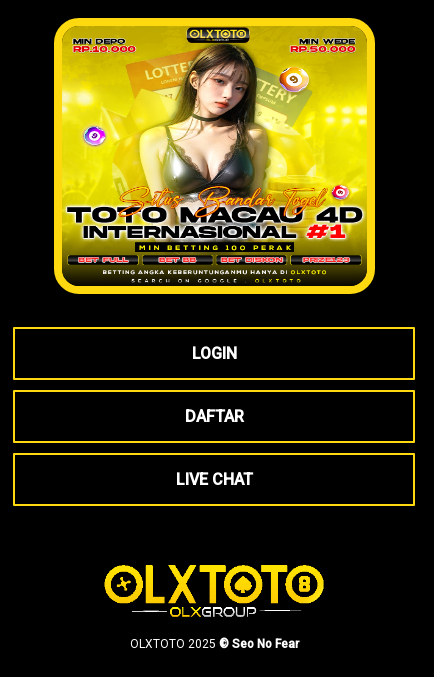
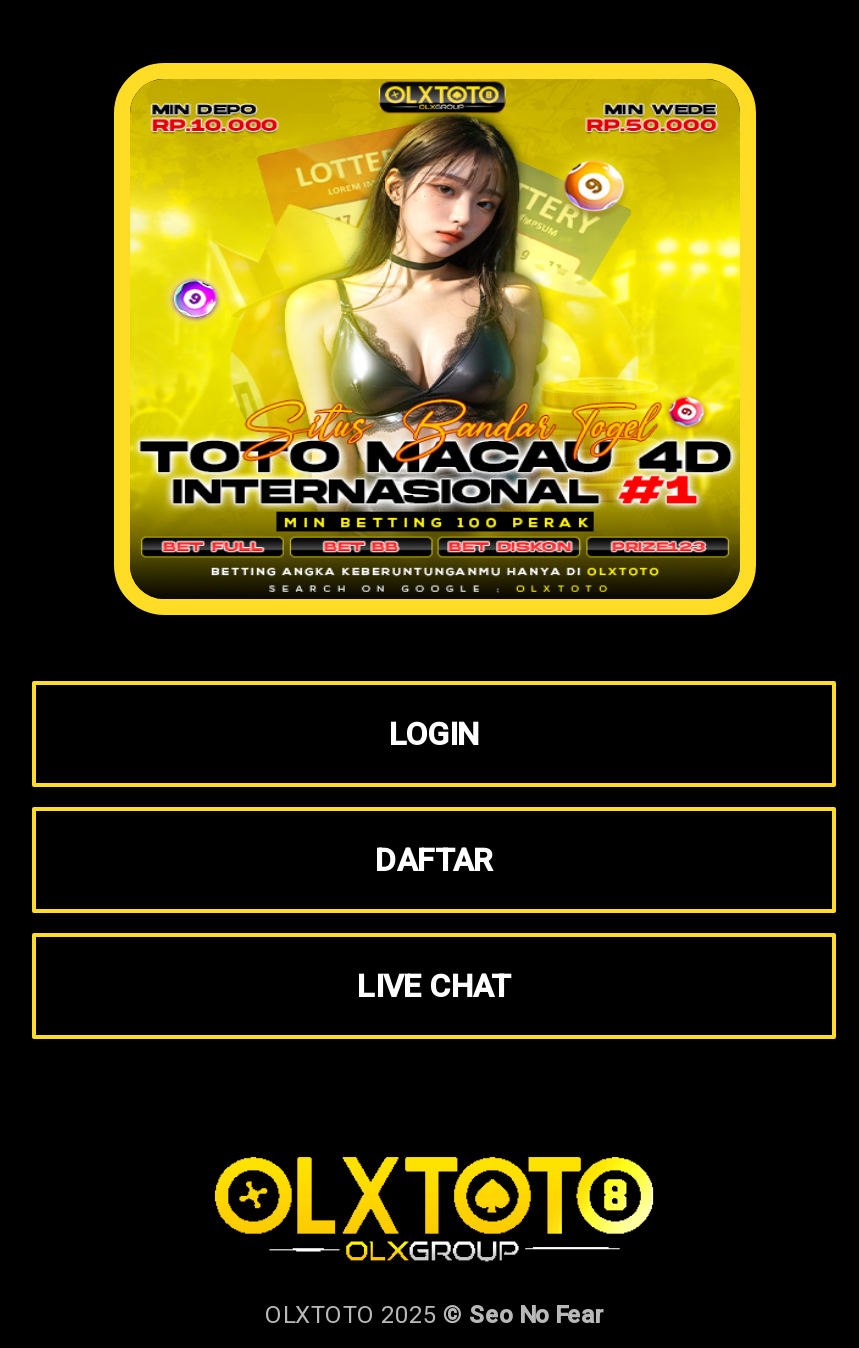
- [image]
+ [image]
